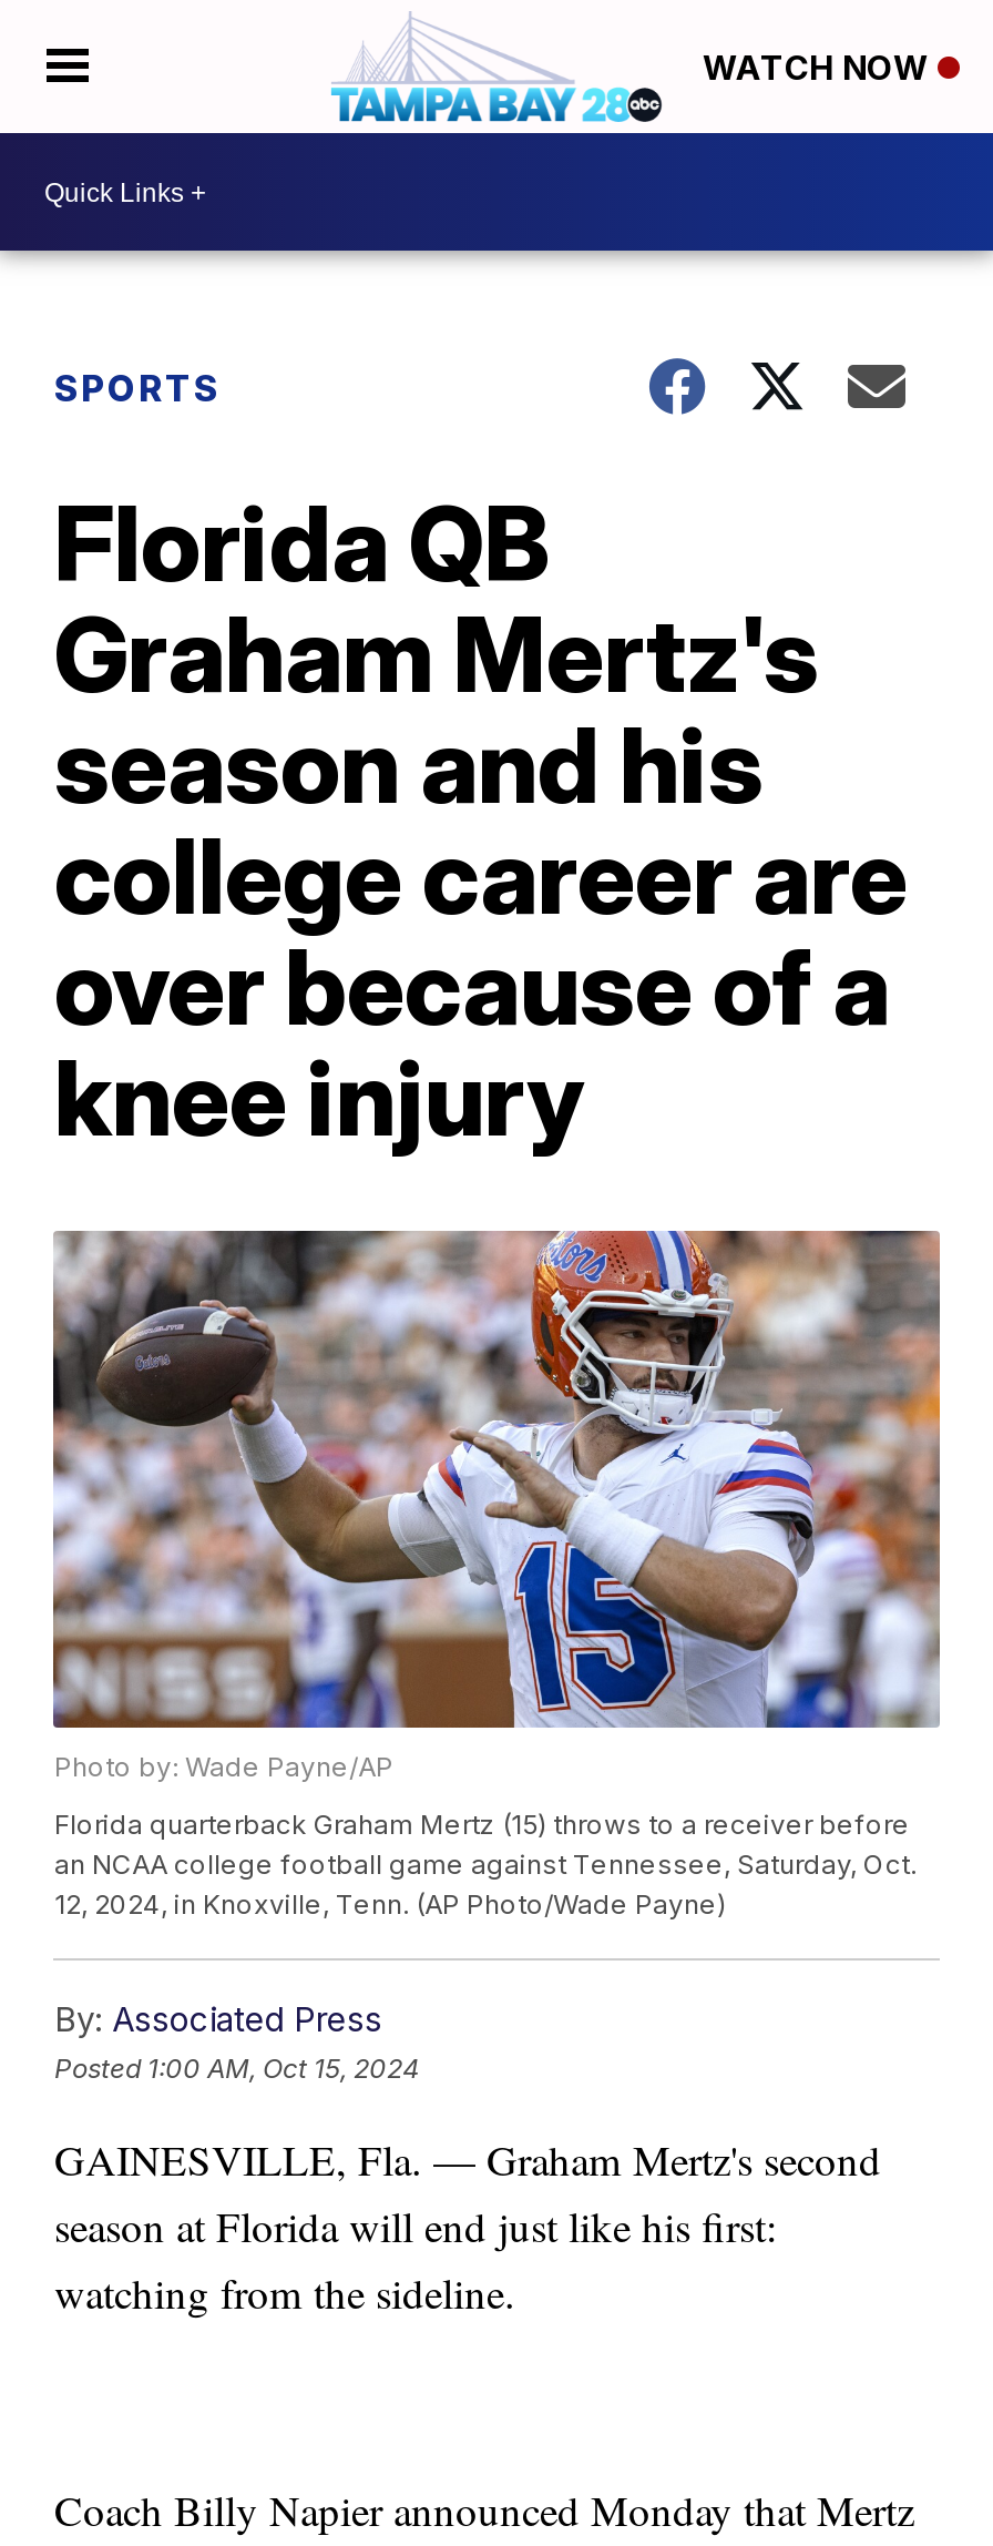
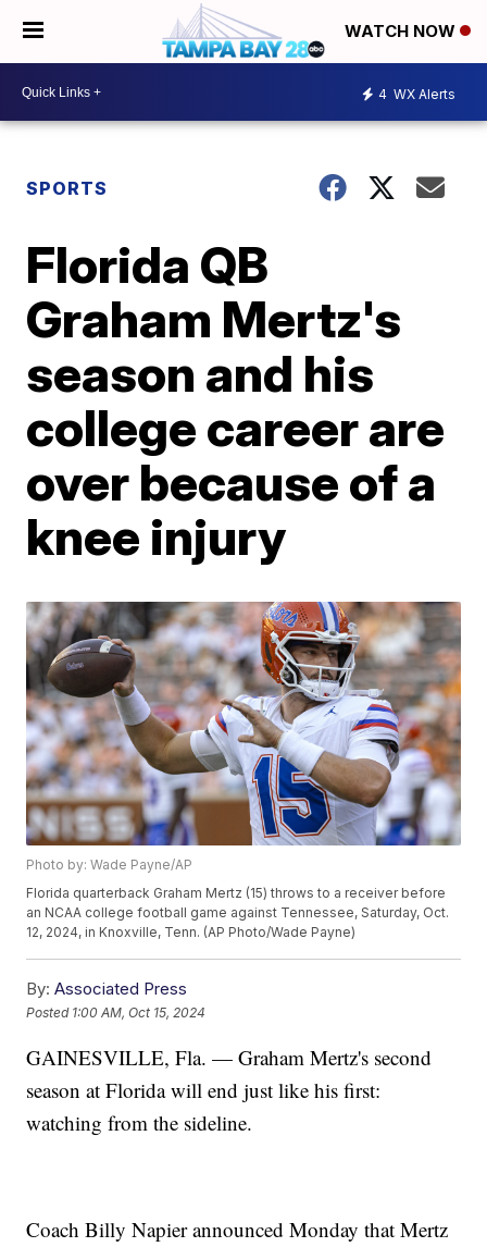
+ 4 WX Alerts
